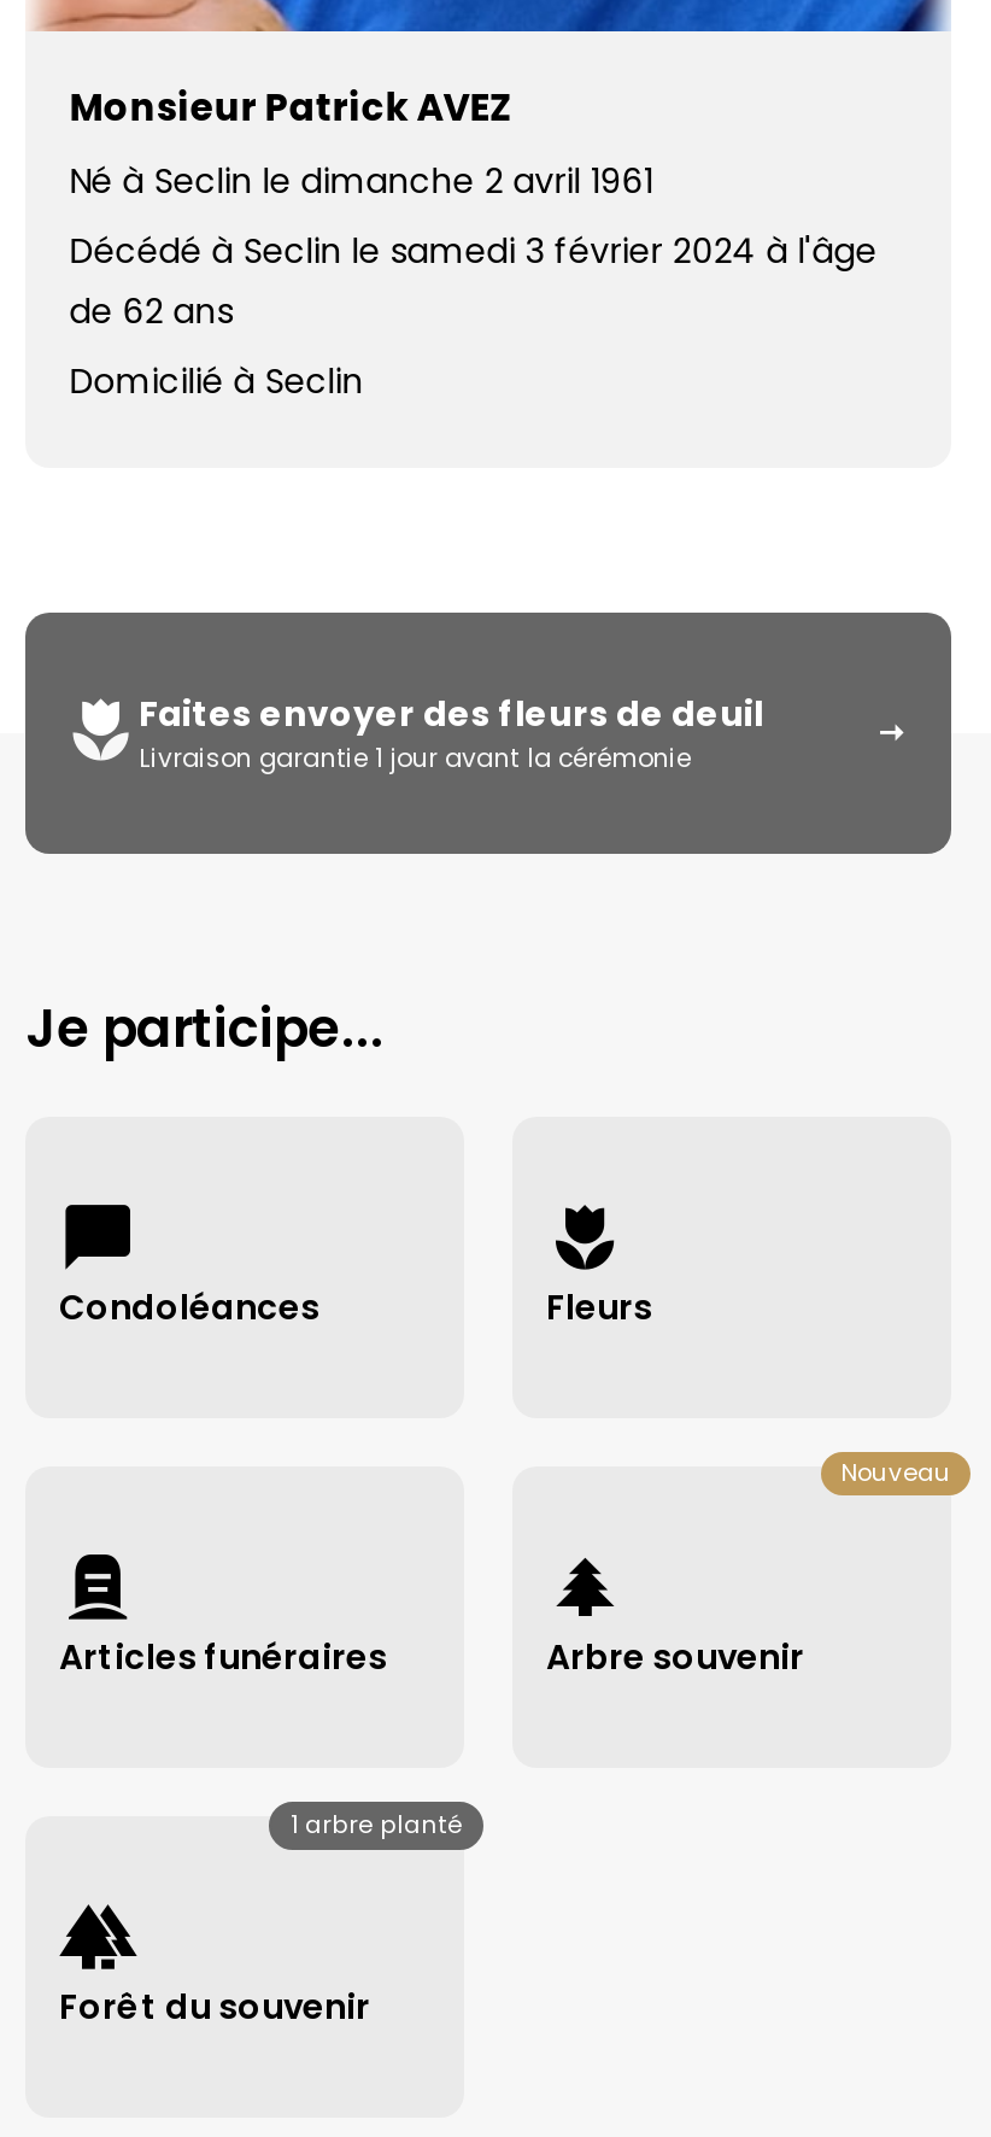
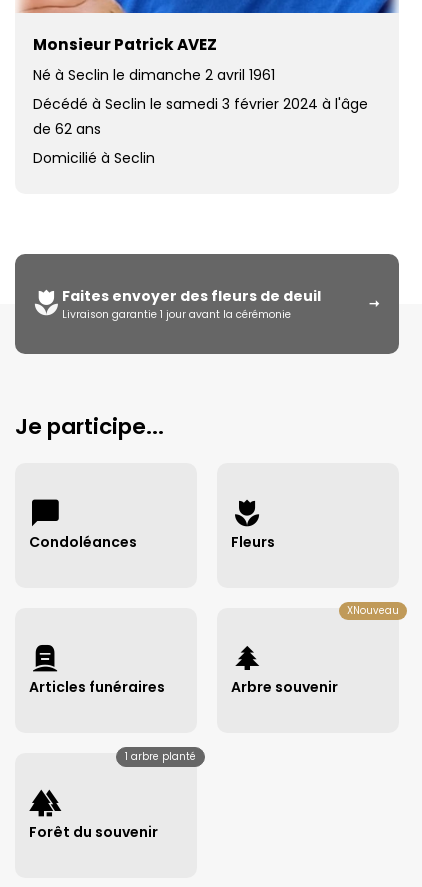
- Nouveau
+ XNouveau
